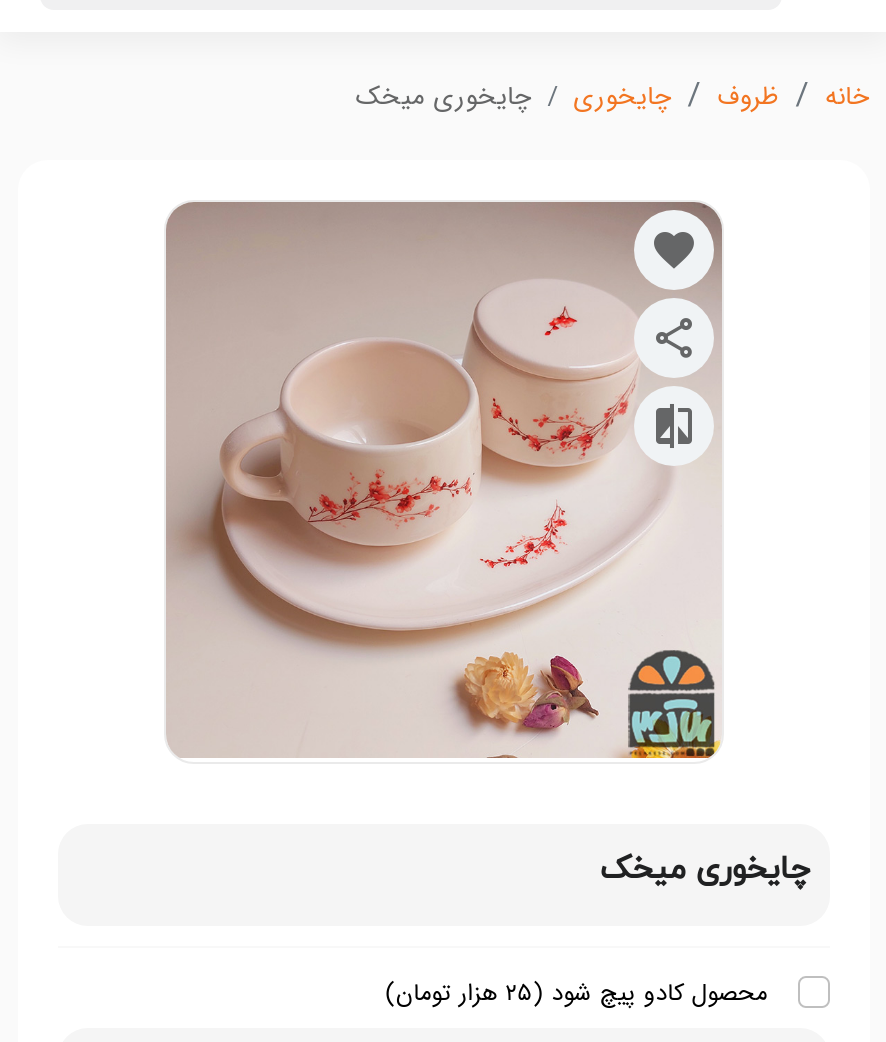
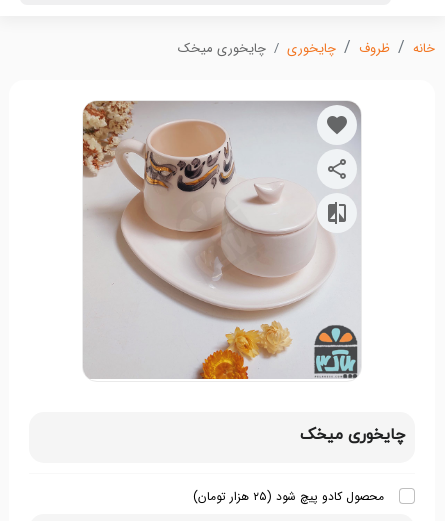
- [image]
+ [image]
